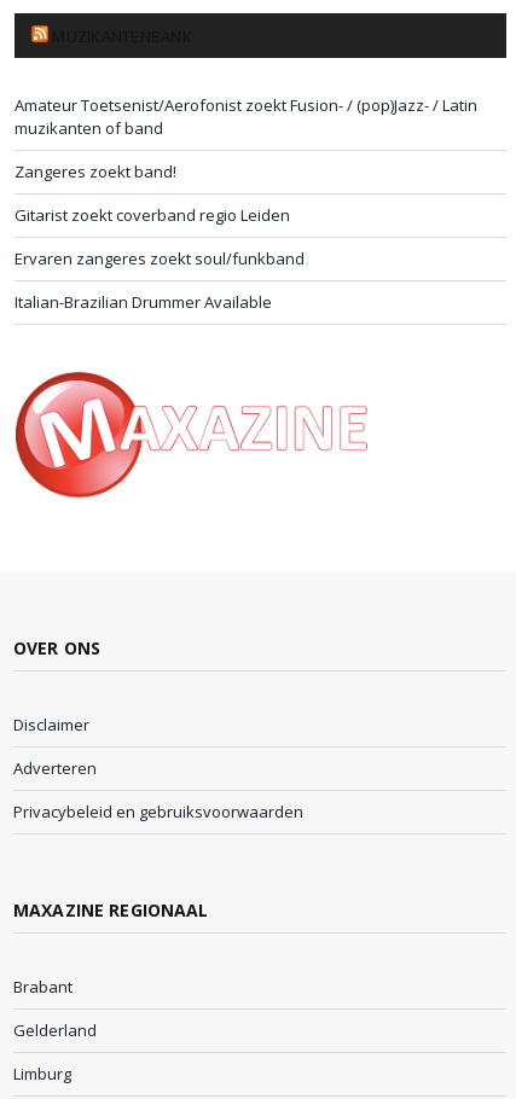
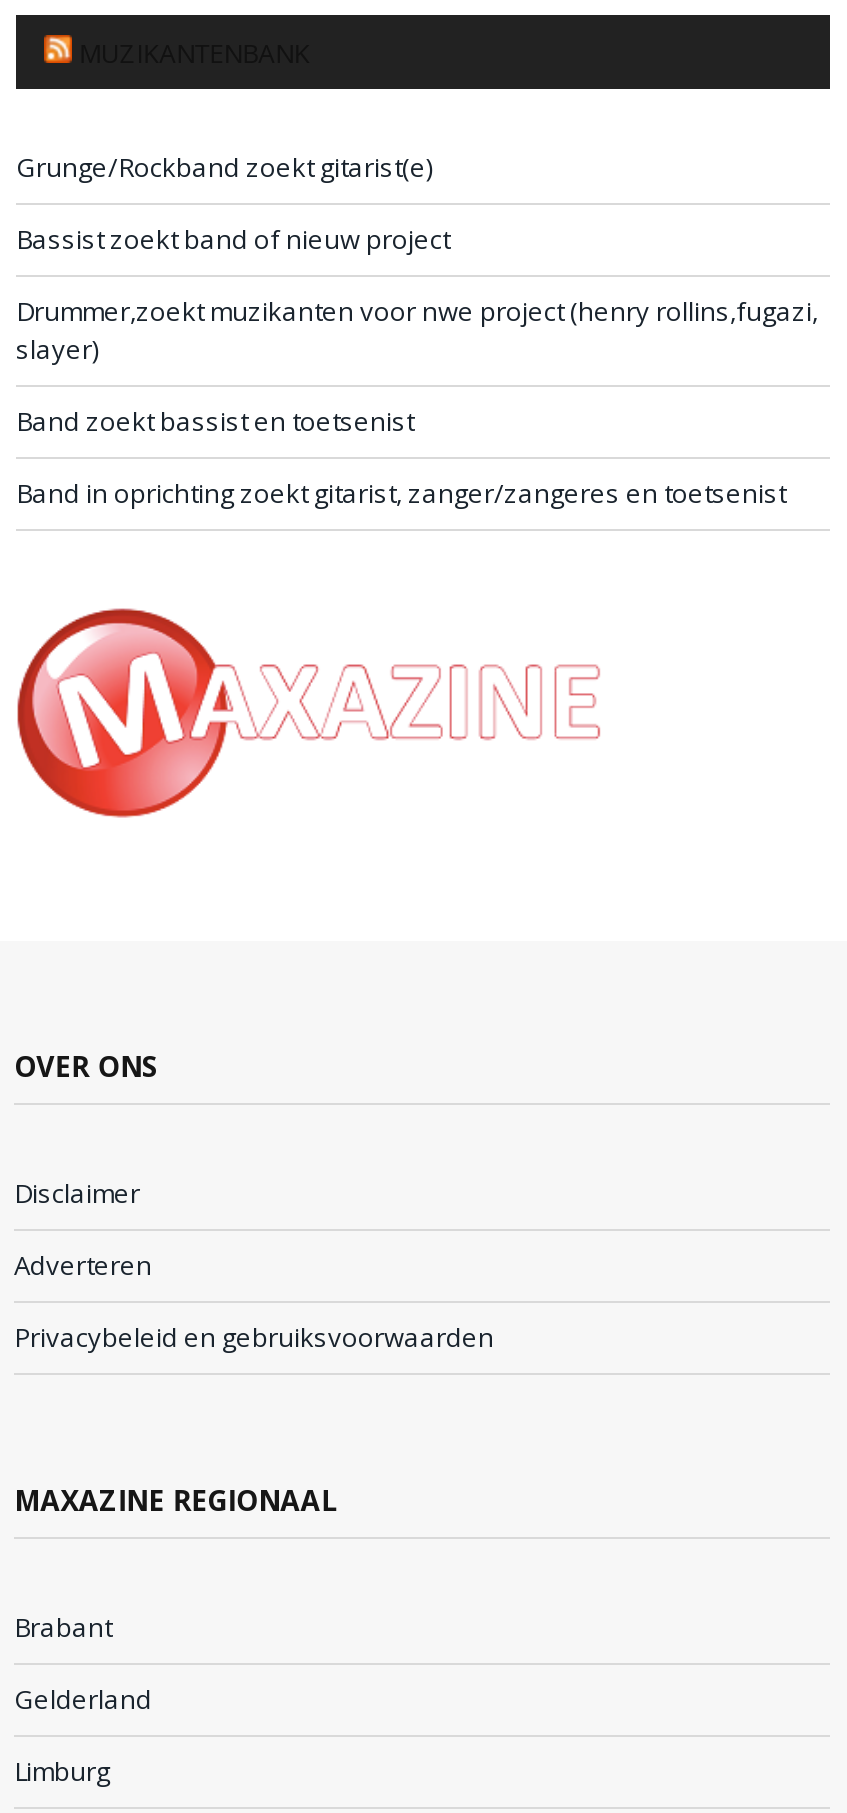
- Amateur Toetsenist/Aerofonist zoekt Fusion- / (pop)Jazz- / Latin
- muzikanten of band
+ Grunge/Rockband zoekt gitarist(e)

- Zangeres zoekt band!
+ Bassist zoekt band of nieuw project

- Gitarist zoekt coverband regio Leiden
+ Drummer,zoekt muzikanten voor nwe project (henry rollins,fugazi,
+ slayer)

- Ervaren zangeres zoekt soul/funkband
+ Band zoekt bassist en toetsenist

- Italian-Brazilian Drummer Available
+ Band in oprichting zoekt gitarist, zanger/zangeres en toetsenist
